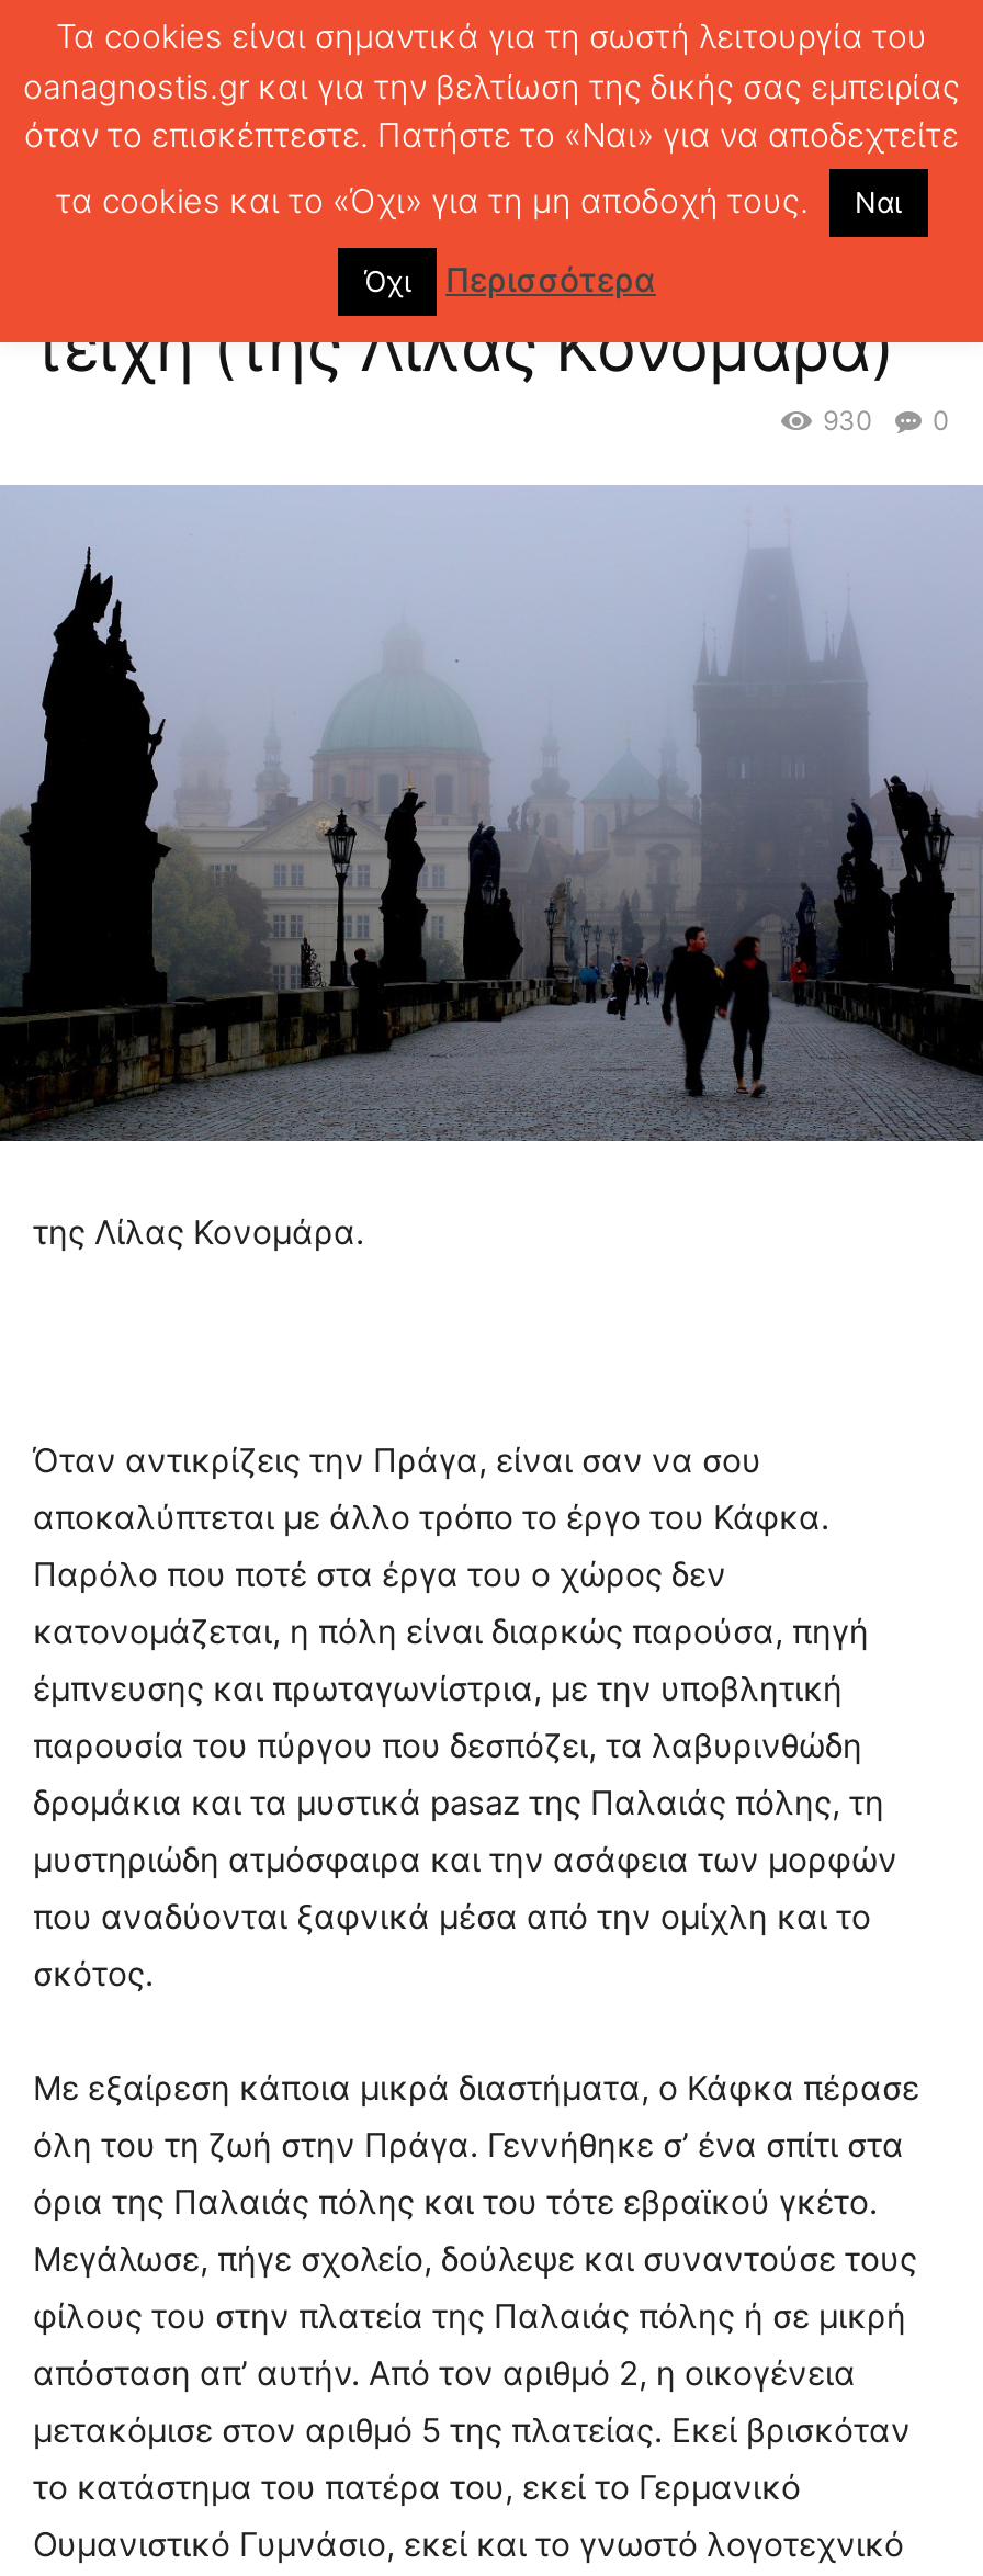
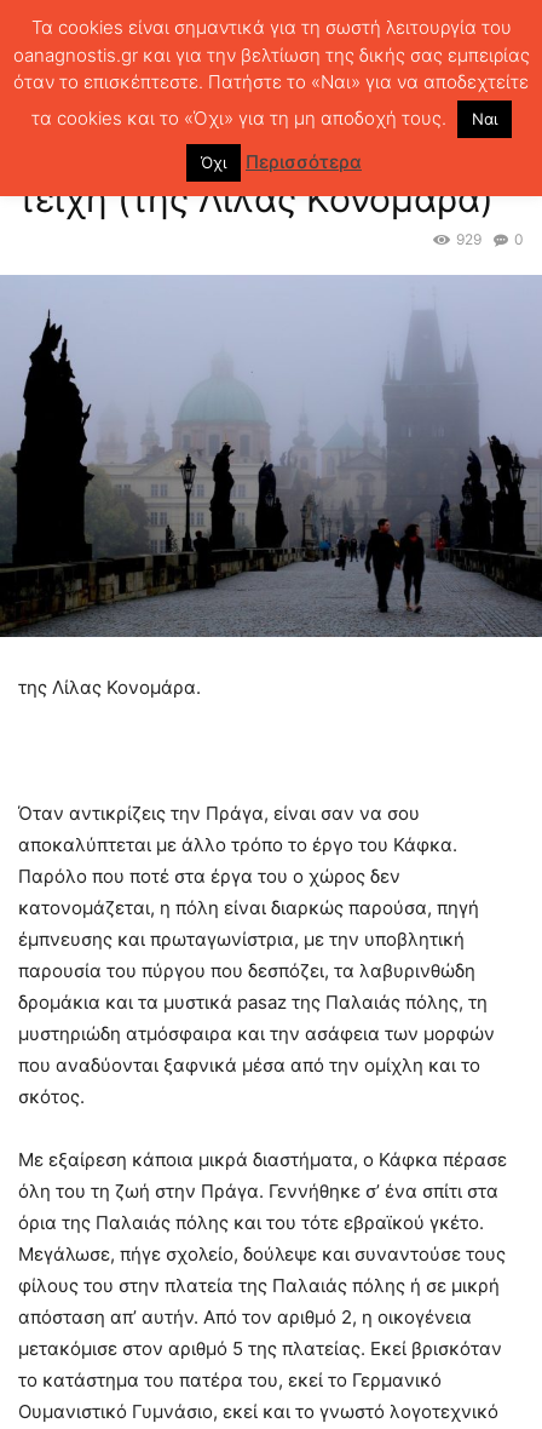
- 930 0
+ 929 0
